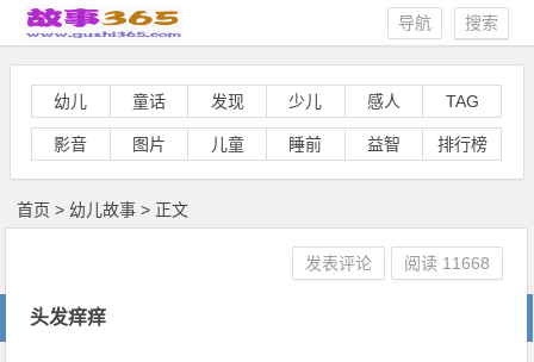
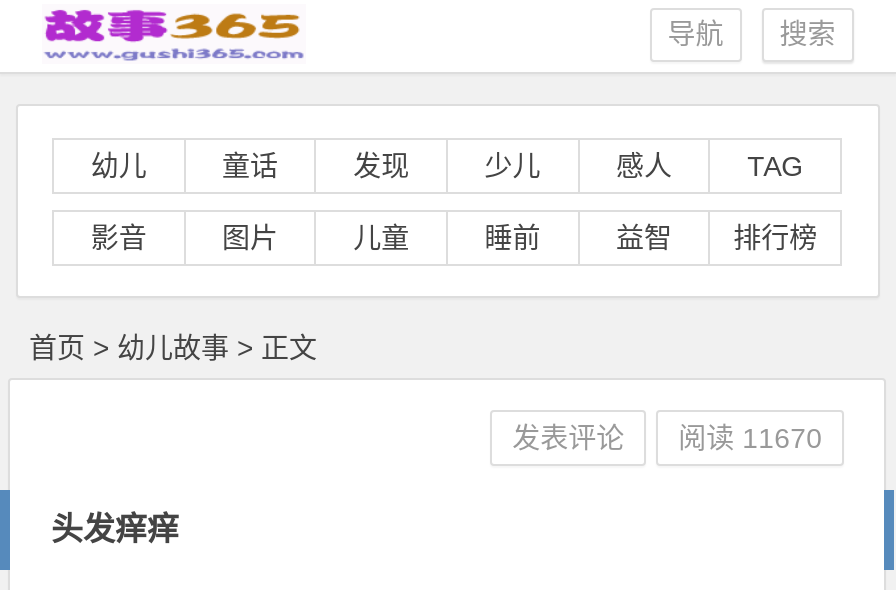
- 发表评论 阅读11668
+ 发表评论 阅读11670
